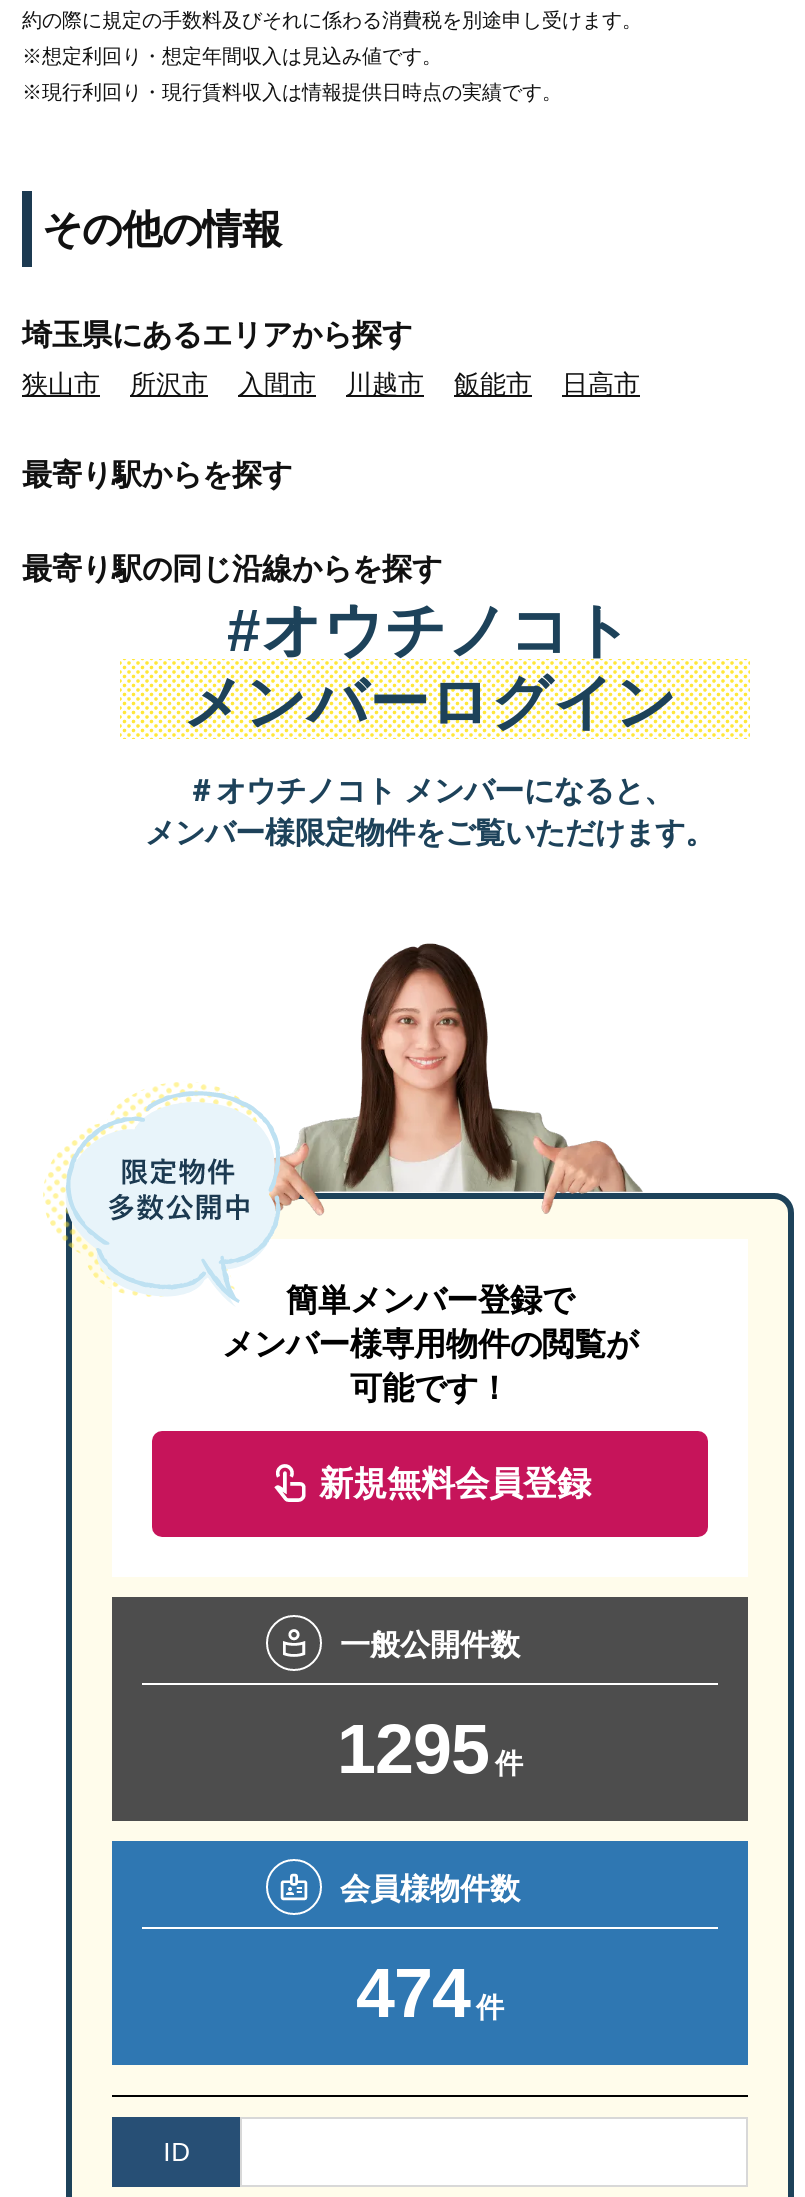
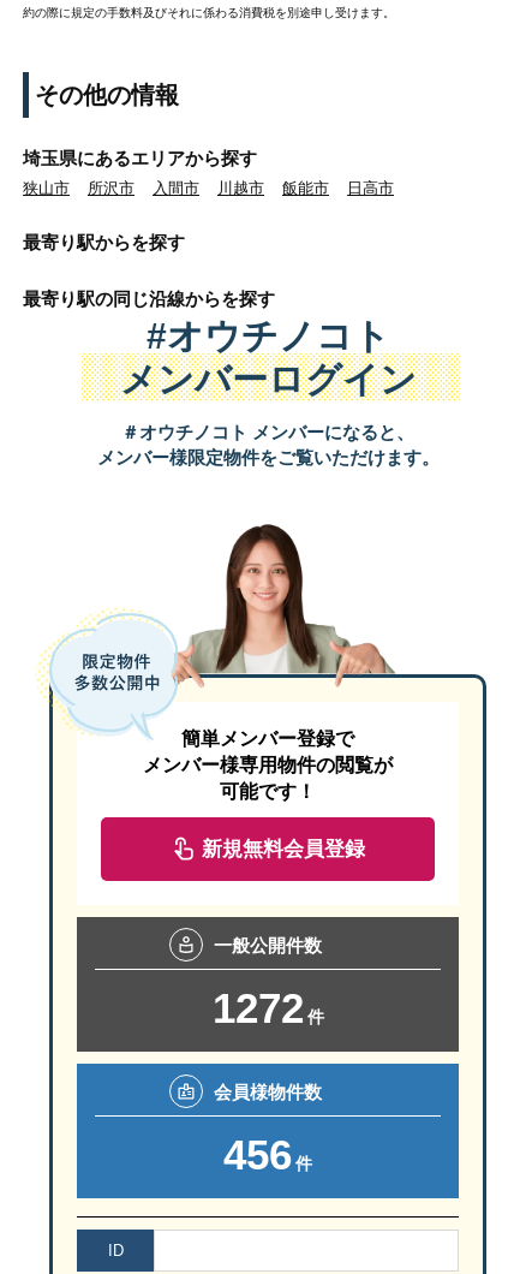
- ※想定利回り・想定年間収入は見込み値です。
- ※現行利回り・現行賃料収入は情報提供日時点の実績です。

- 1295 件
+ 1272 件

- 474 件
+ 456 件
